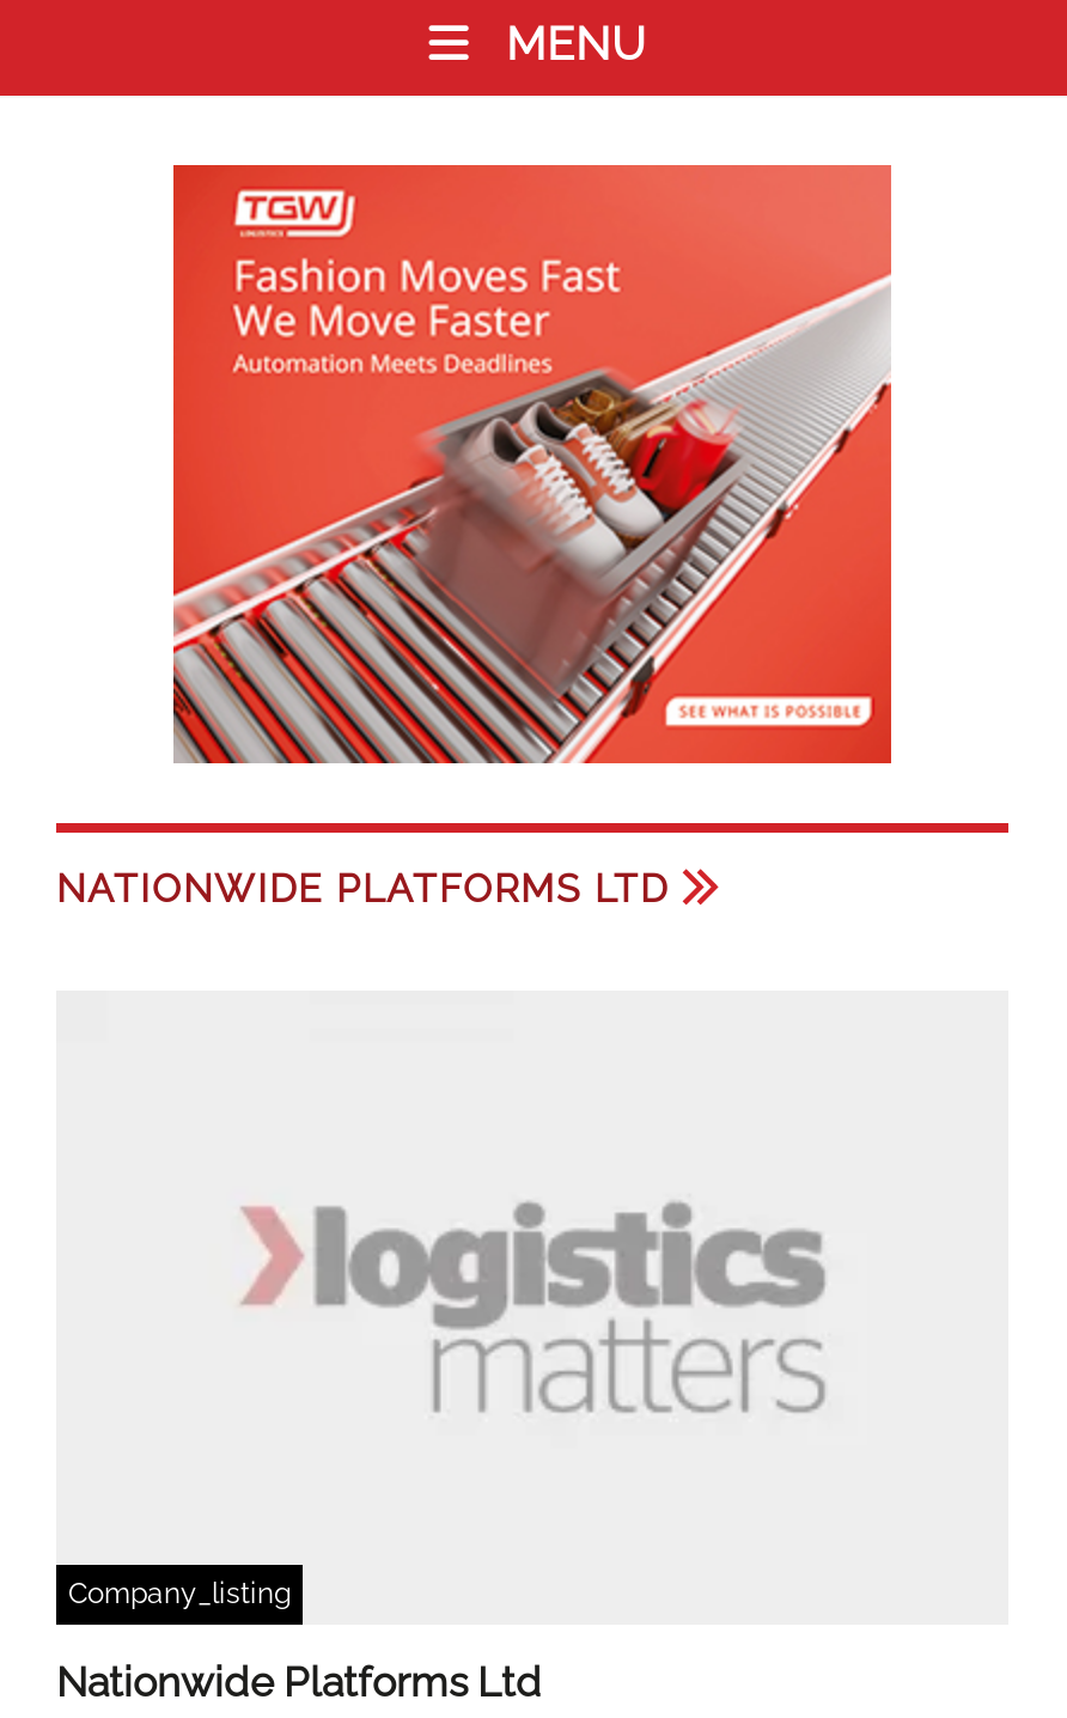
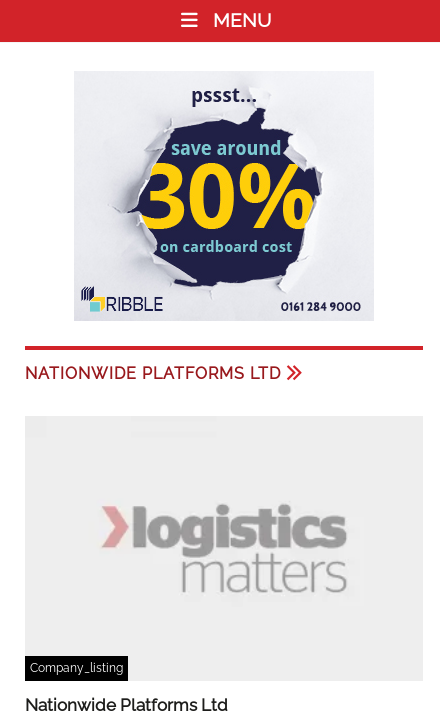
- [image]
+ [image]
